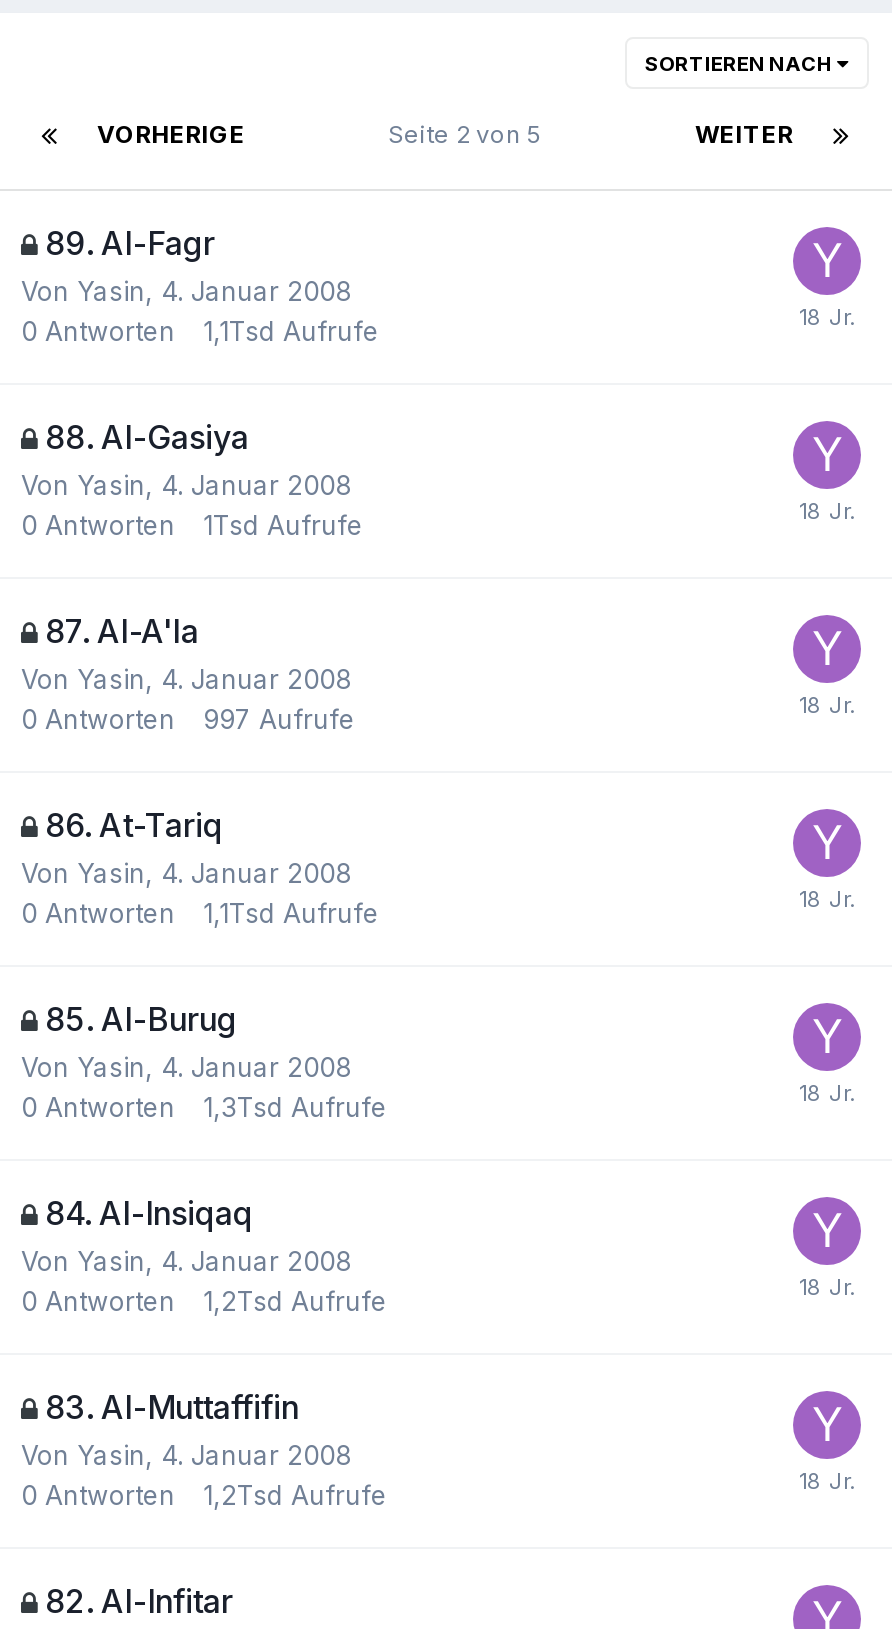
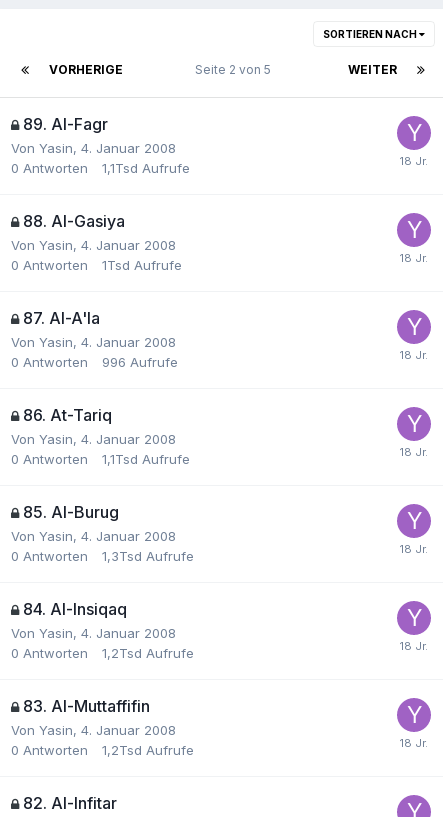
- 0 Antworten 997 Aufrufe
+ 0 Antworten 996 Aufrufe
